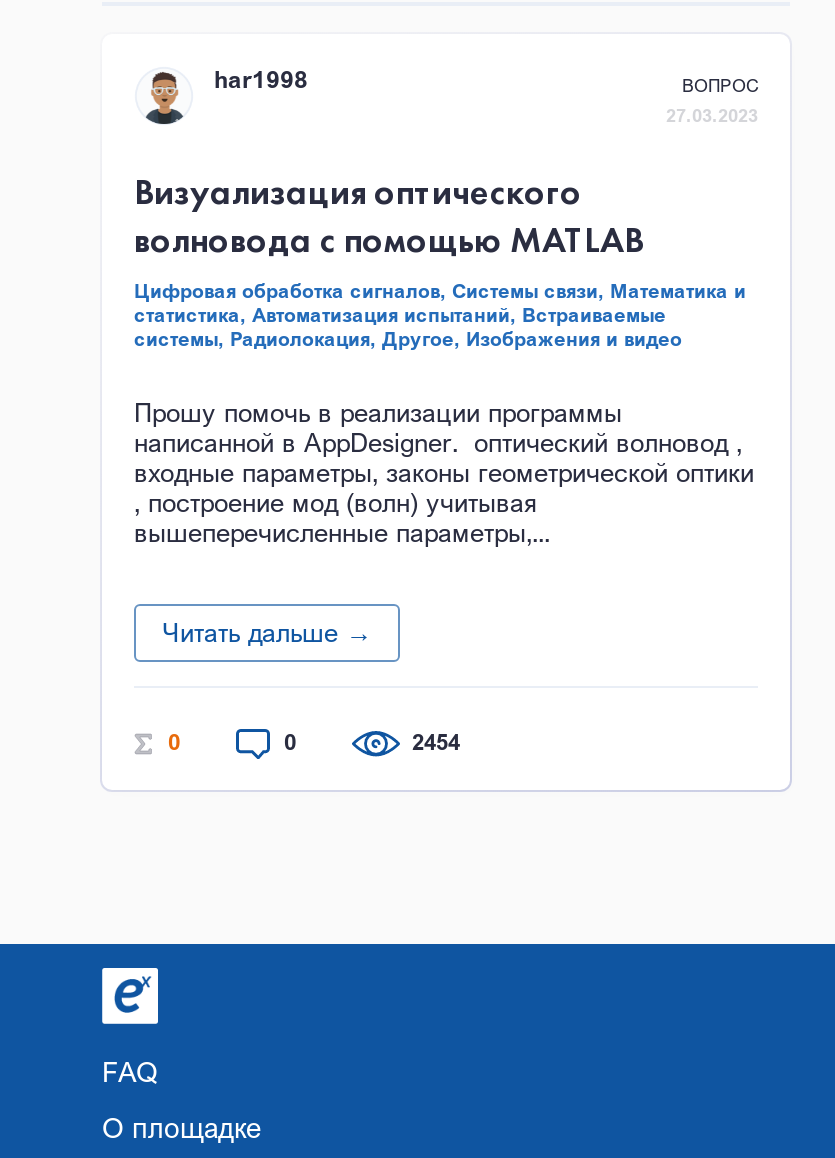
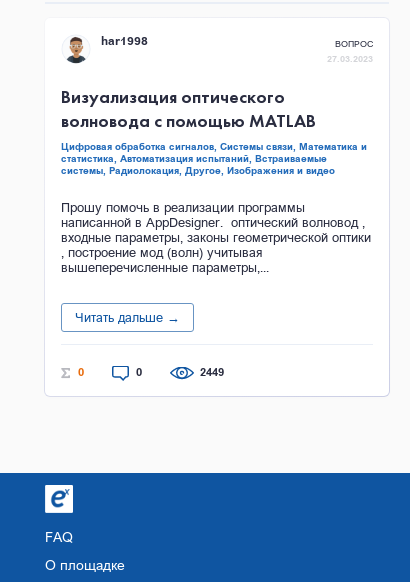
- 2454
+ 2449
